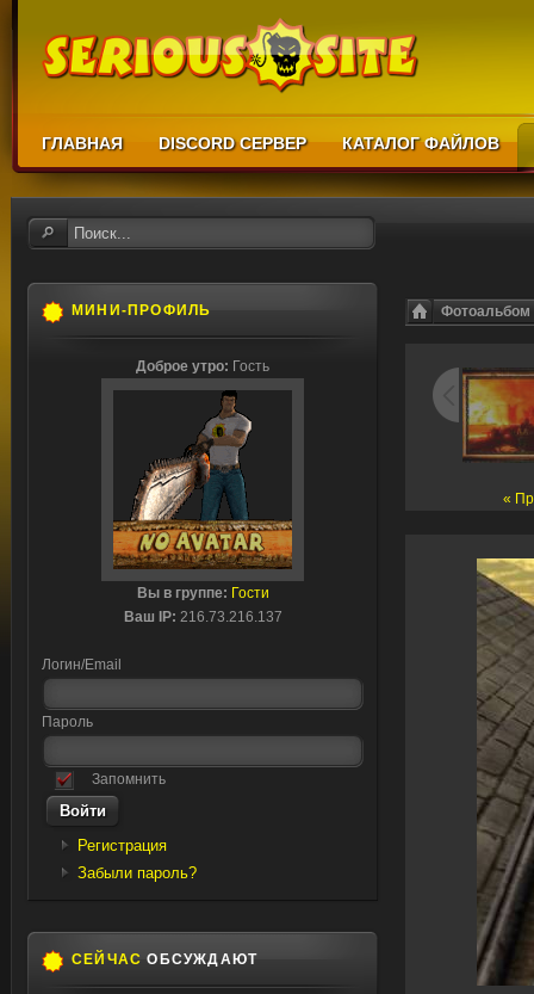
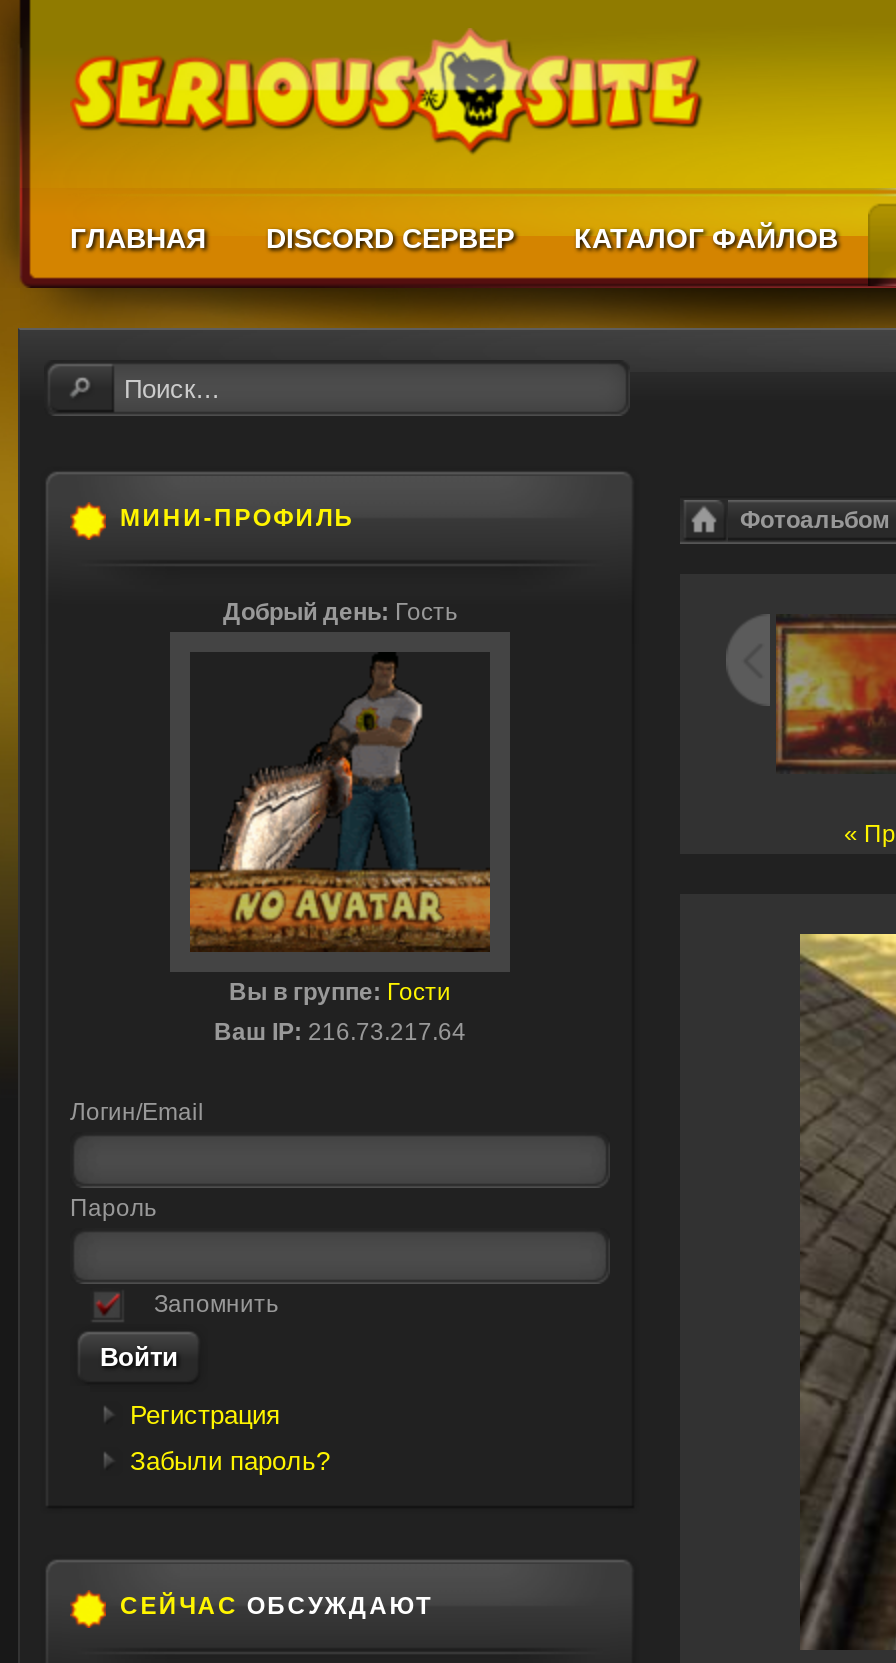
- Доброе утро: Гость
+ Добрый день: Гость

- Ваш IP: 216.73.216.137
+ Ваш IP: 216.73.217.64
